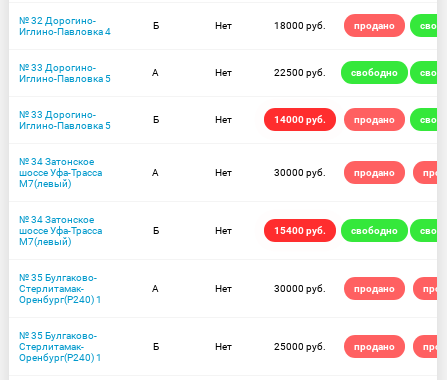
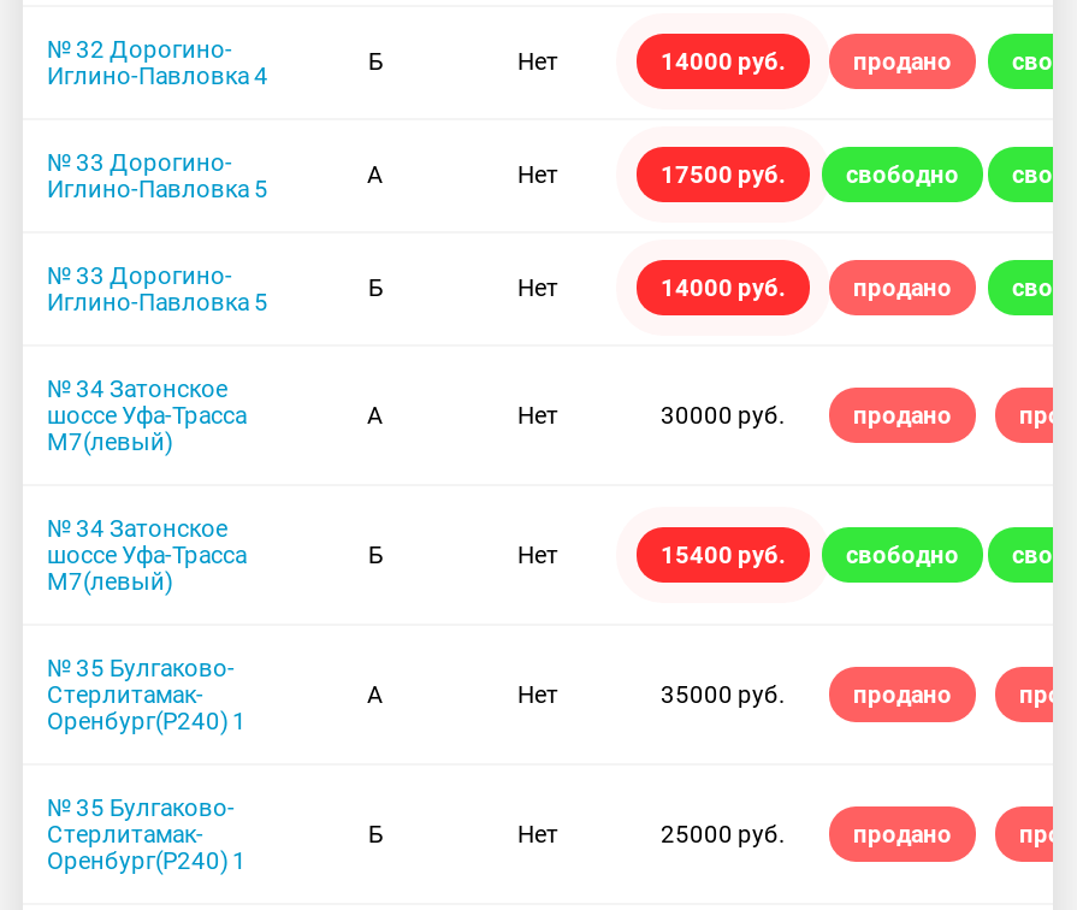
- 18000 руб.
+ 14000 руб.

- 22500 руб.
+ 17500 руб.

- 30000 руб.
+ 35000 руб.
